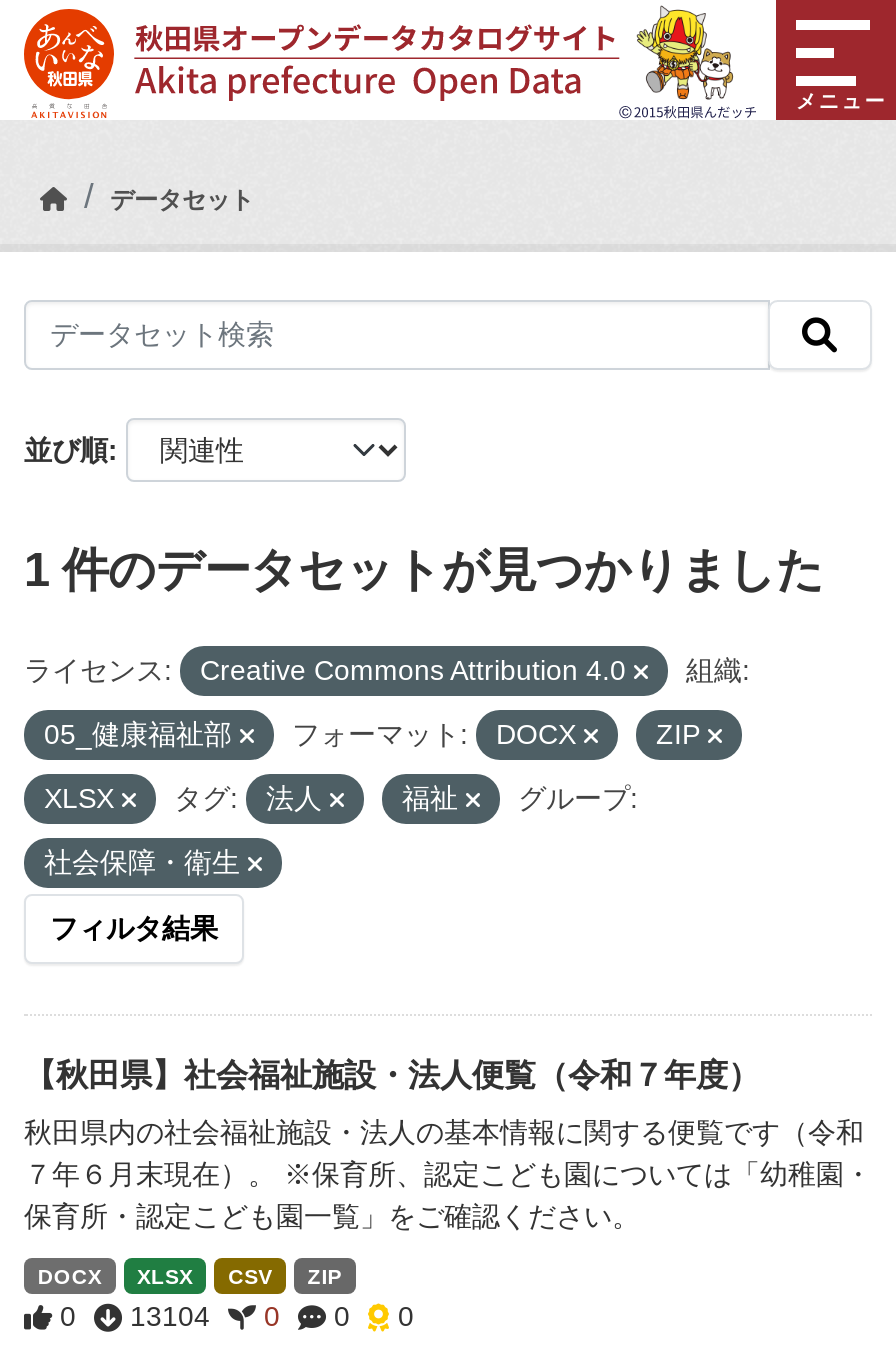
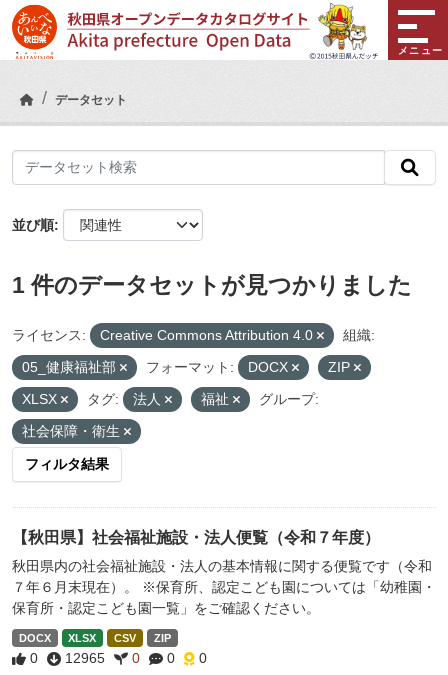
- 0 13104 0 0 0
+ 0 12965 0 0 0
